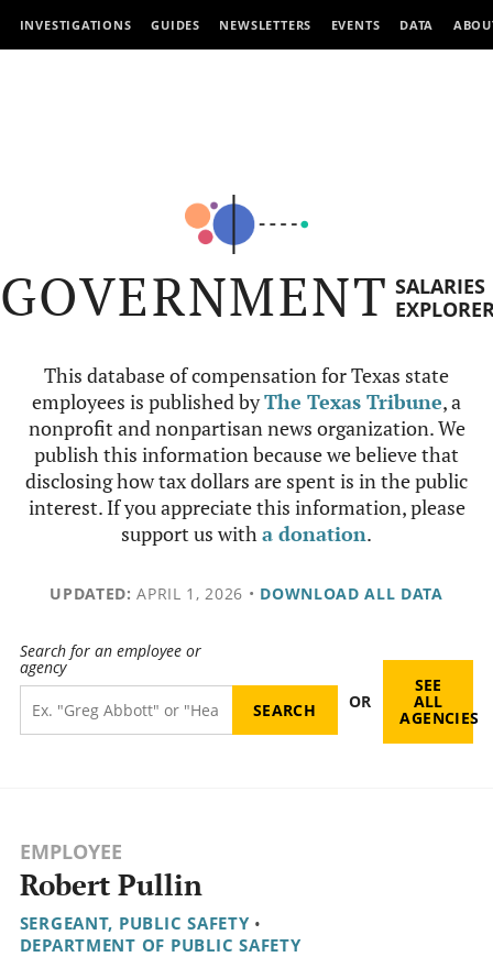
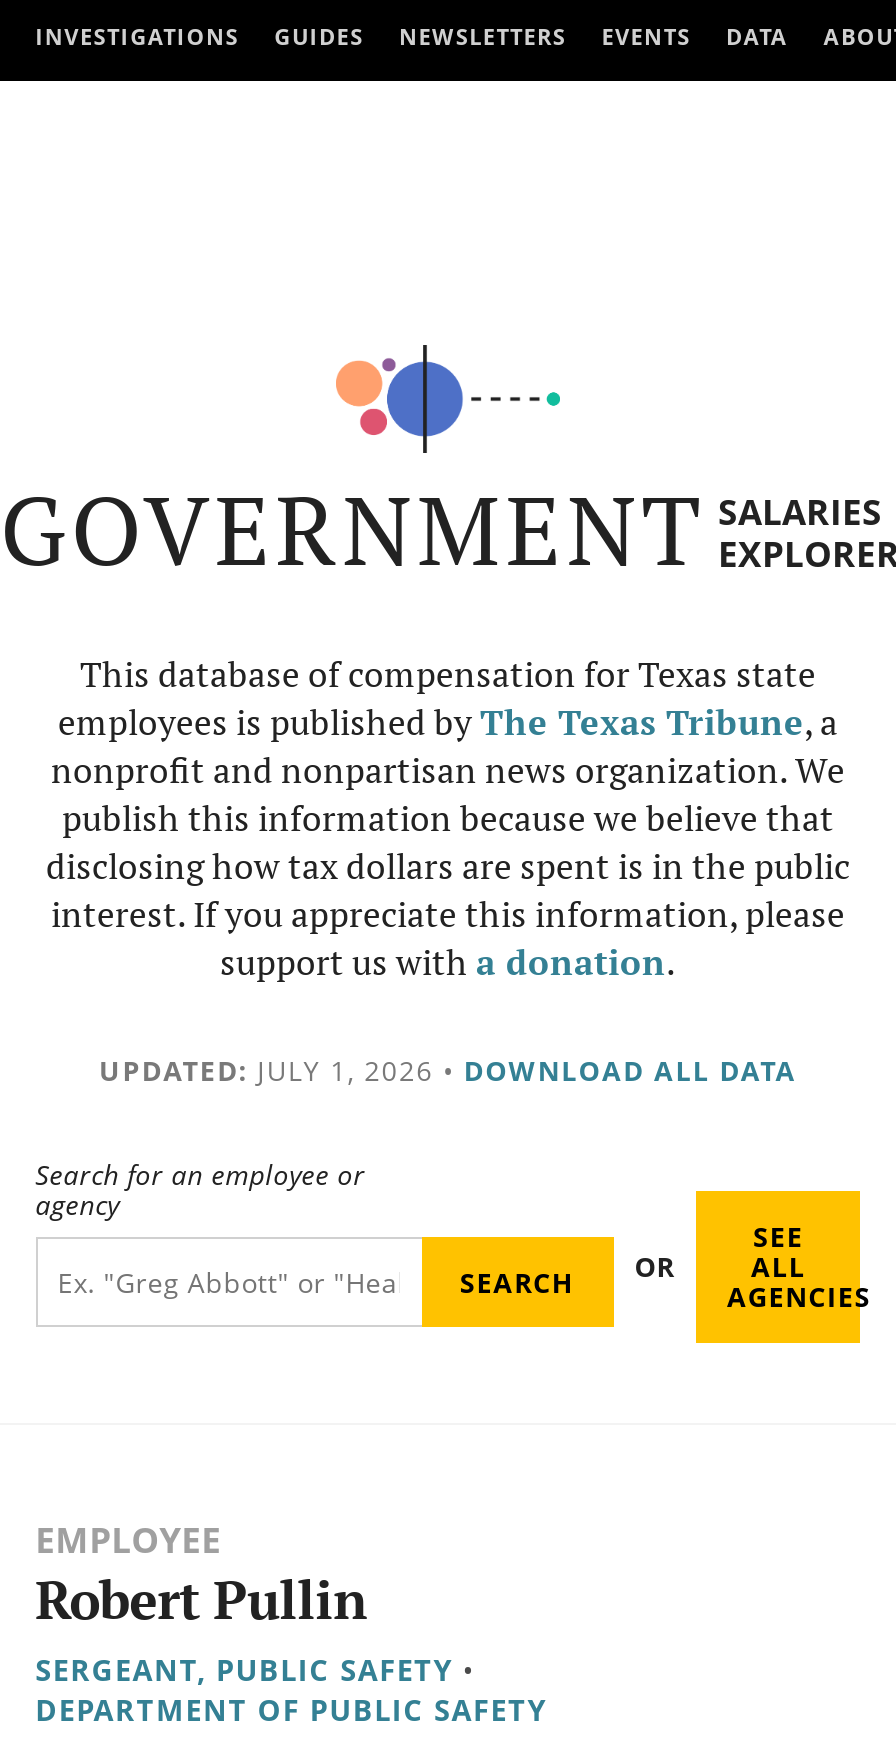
- UPDATED: APRIL 1, 2026 • DOWNLOAD ALL DATA
+ UPDATED: JULY 1, 2026 • DOWNLOAD ALL DATA
